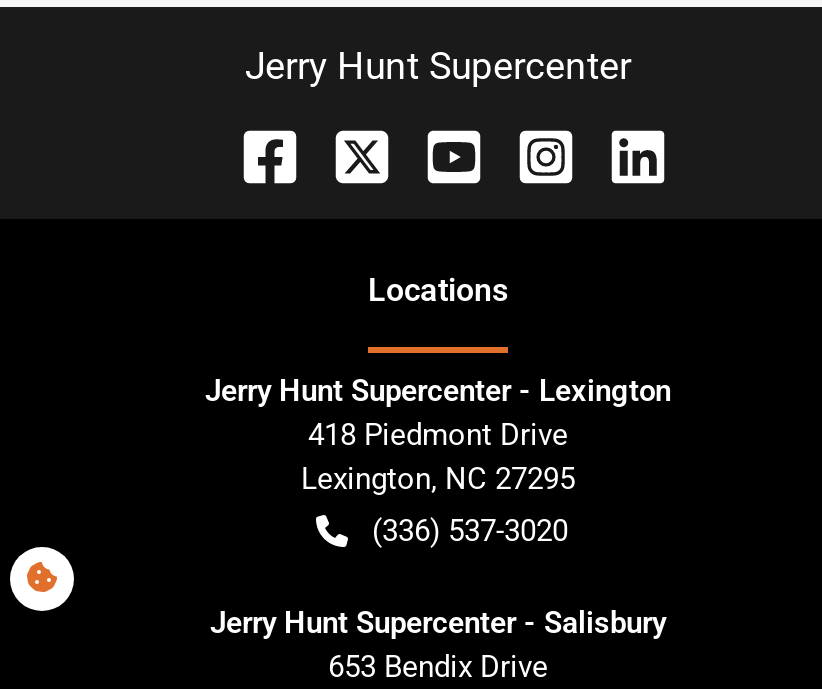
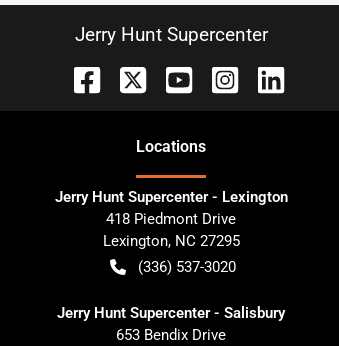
- [image]
